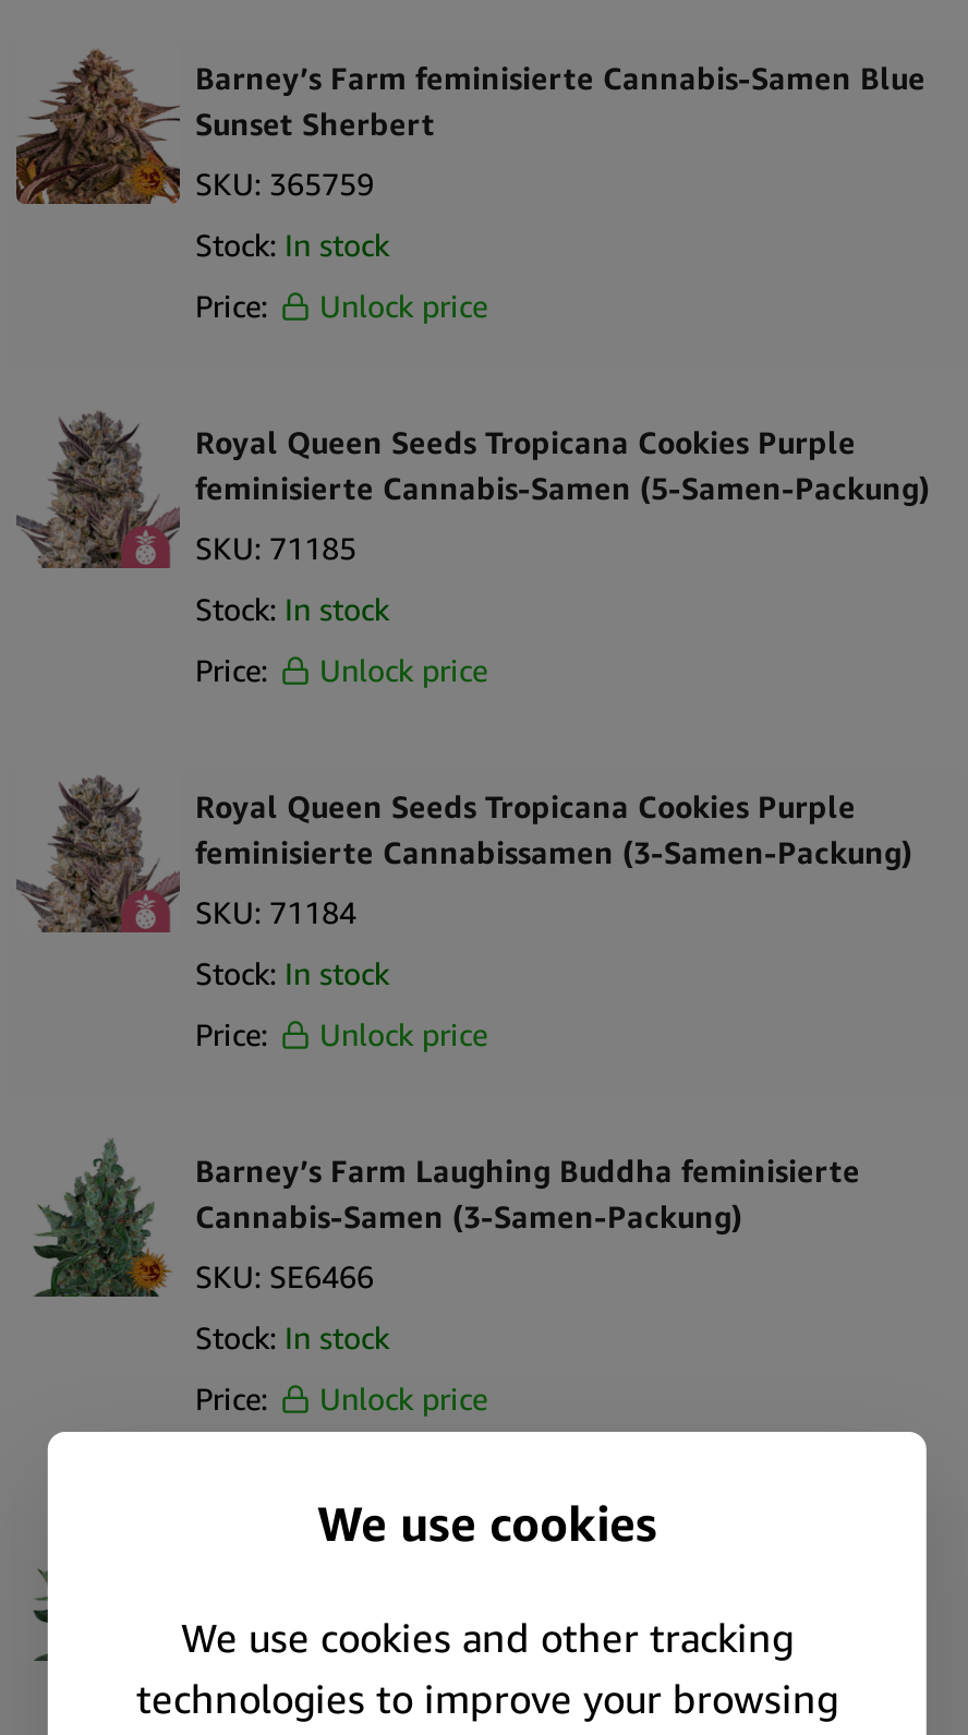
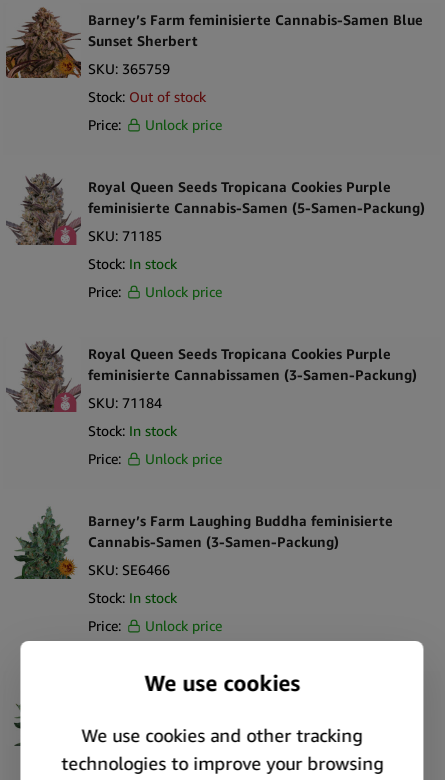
- Stock: In stock
+ Stock: Out of stock
